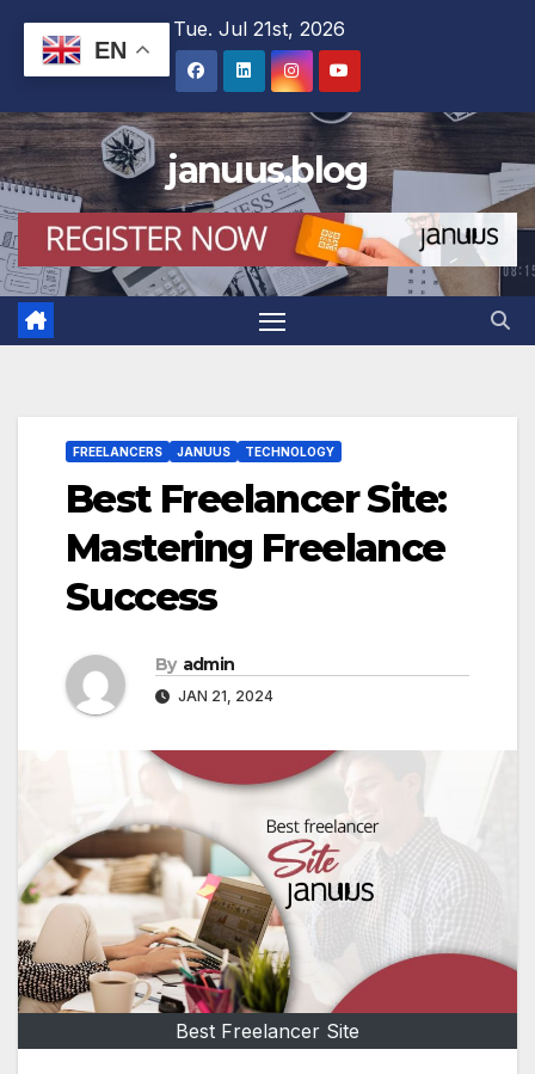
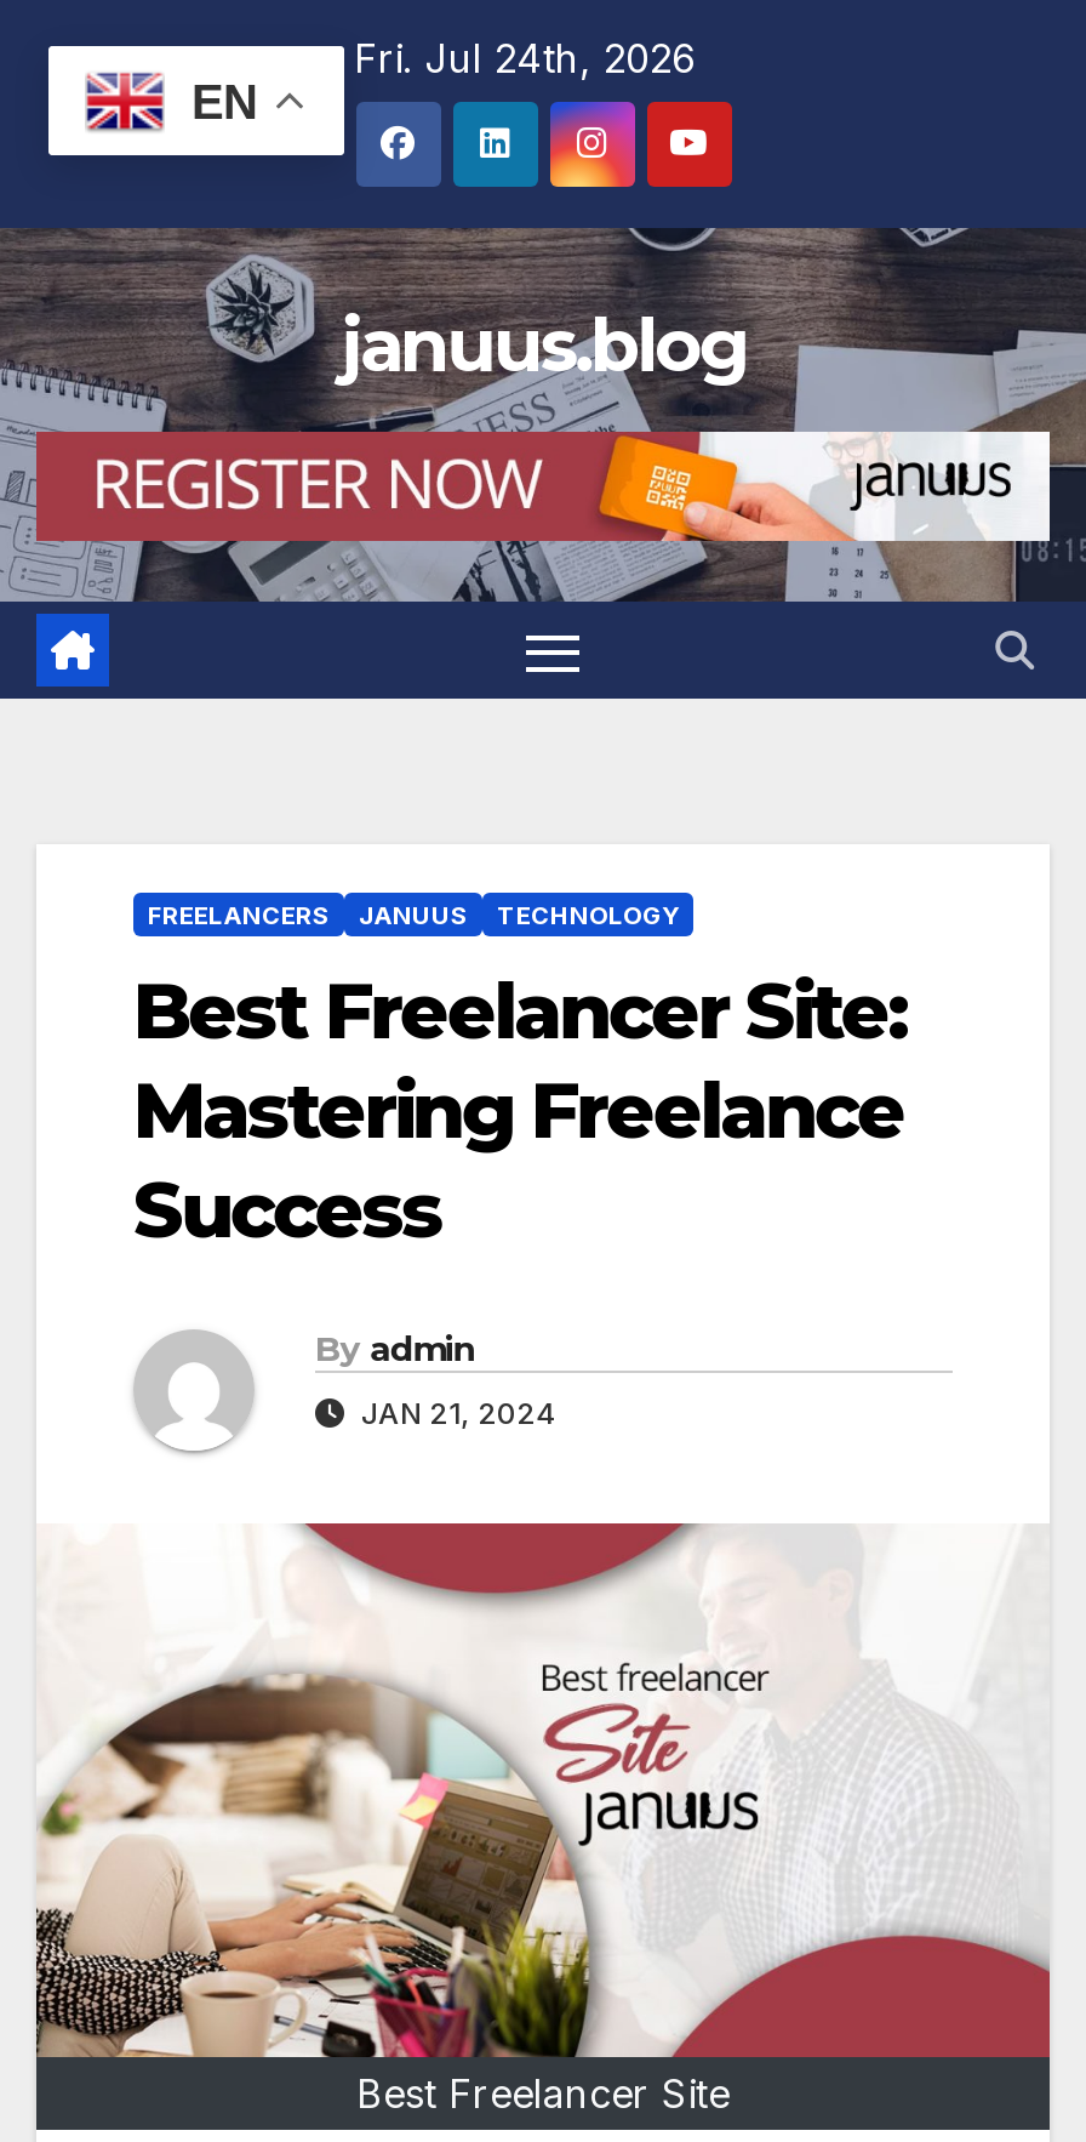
- Tue. Jul 21st, 2026
+ Fri. Jul 24th, 2026
